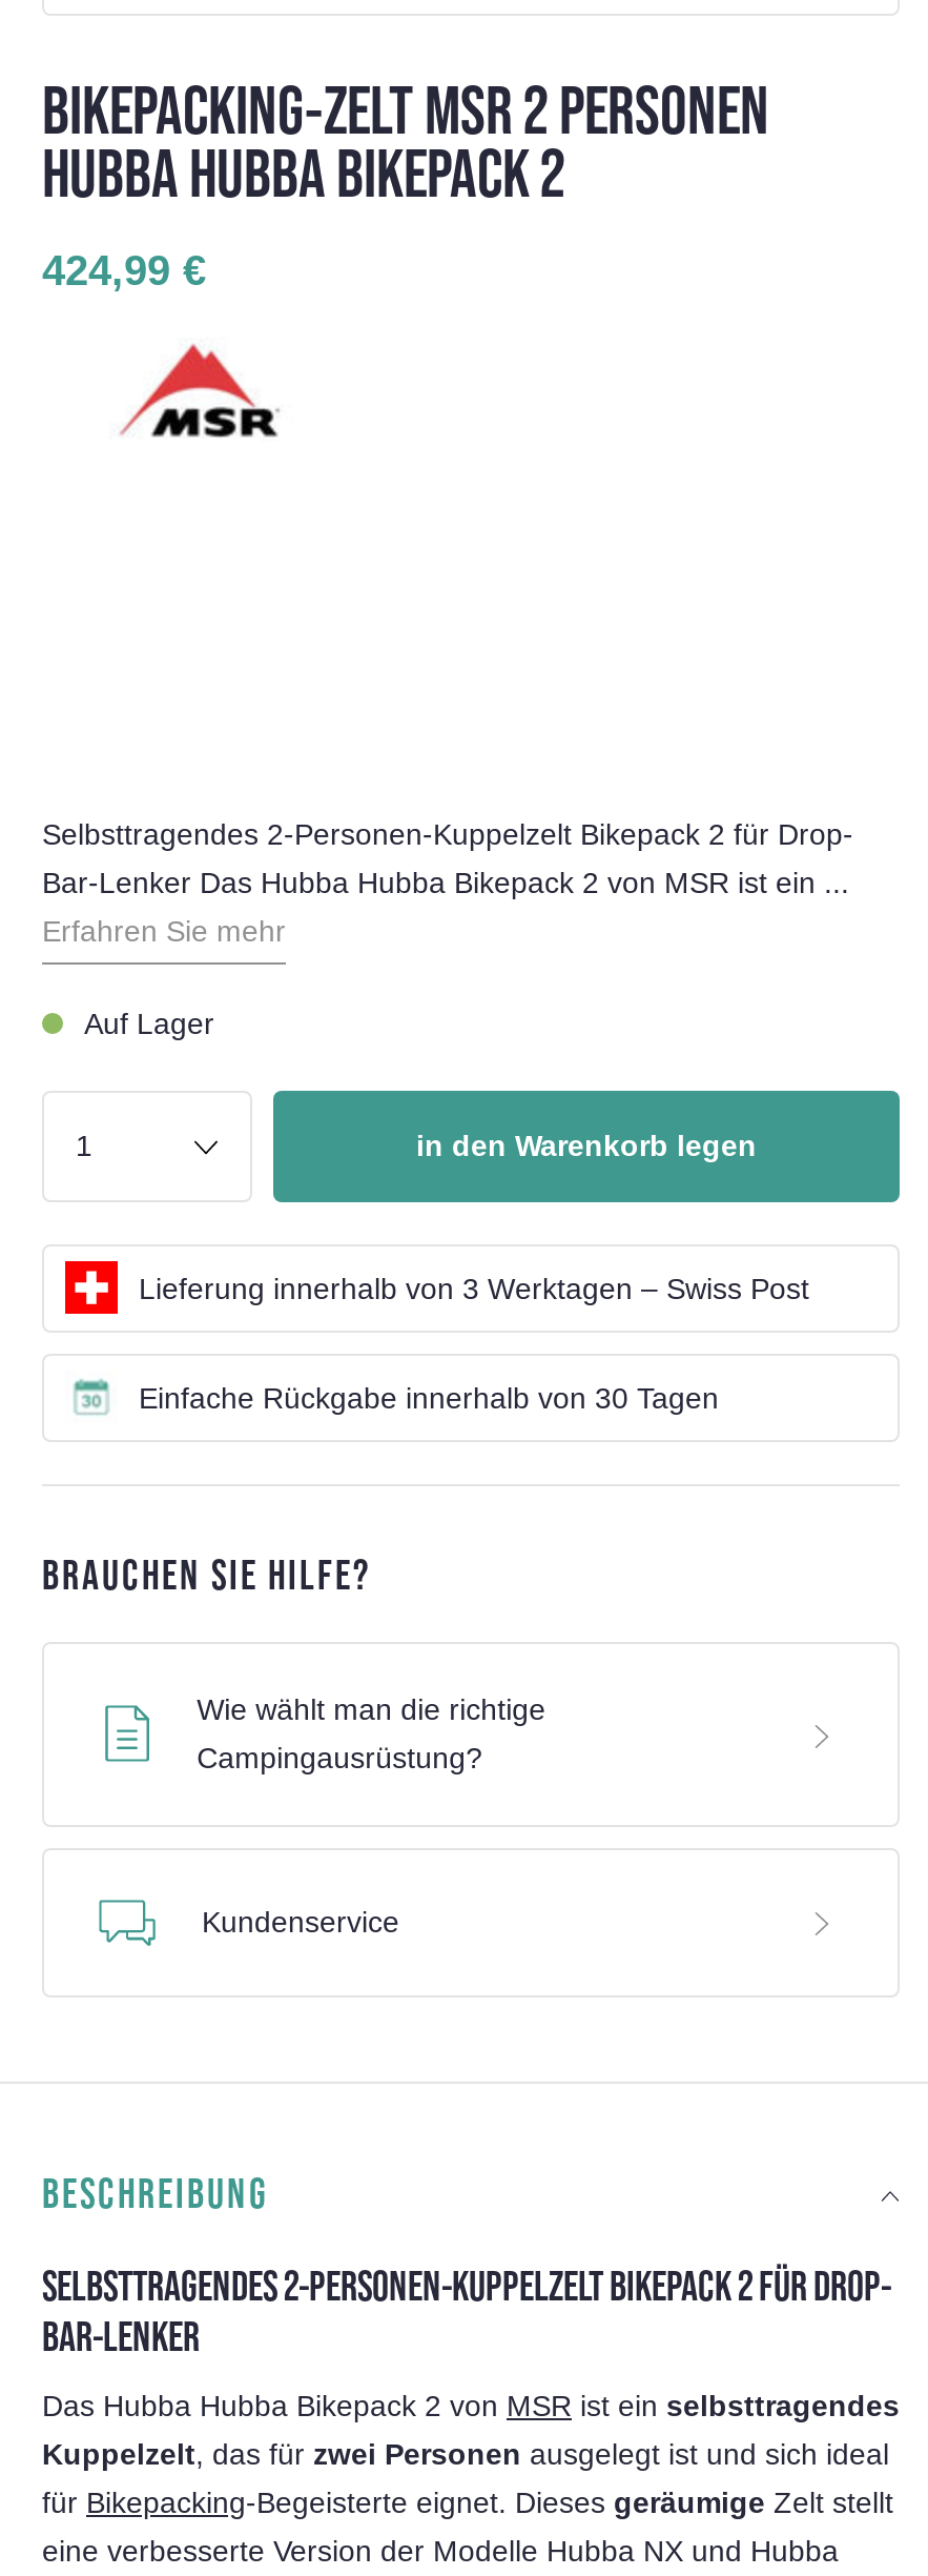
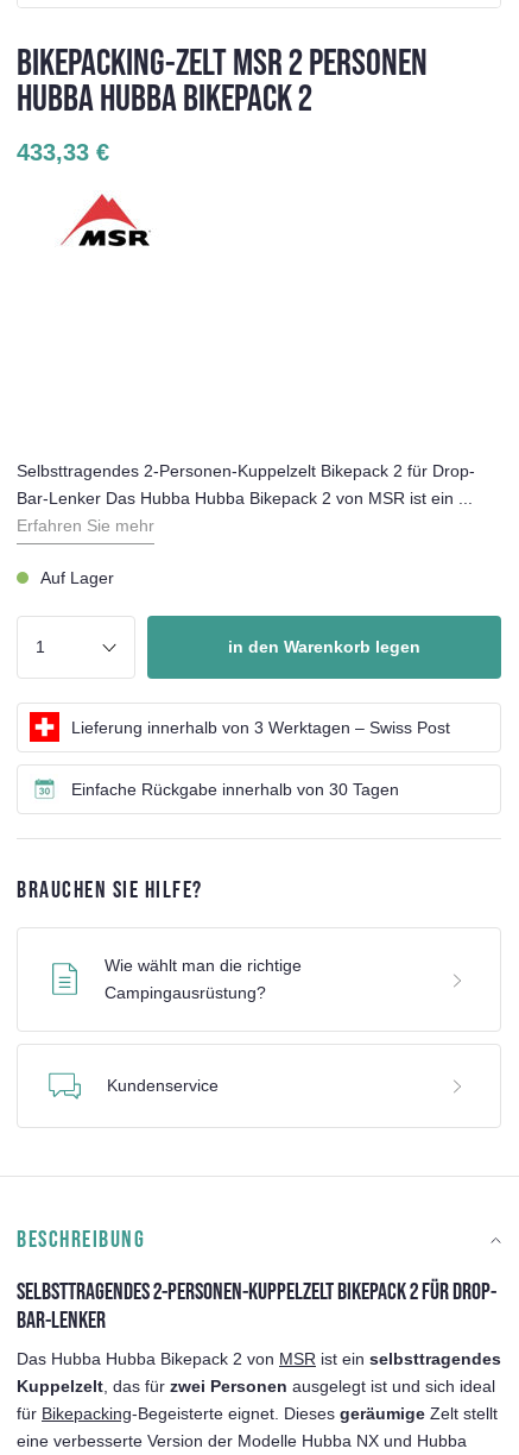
- 424,99 €
+ 433,33 €
